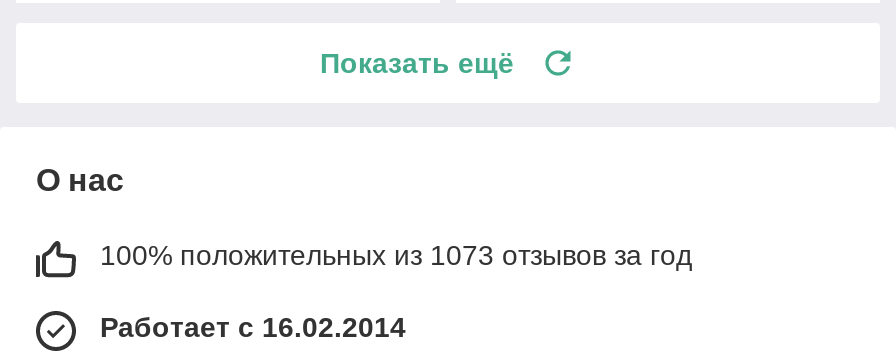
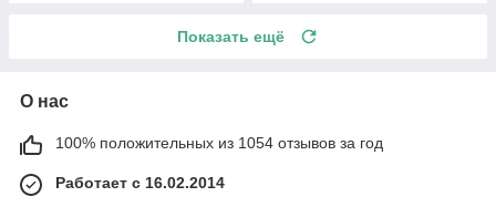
- 100% положительных из 1073 отзывов за год
+ 100% положительных из 1054 отзывов за год
